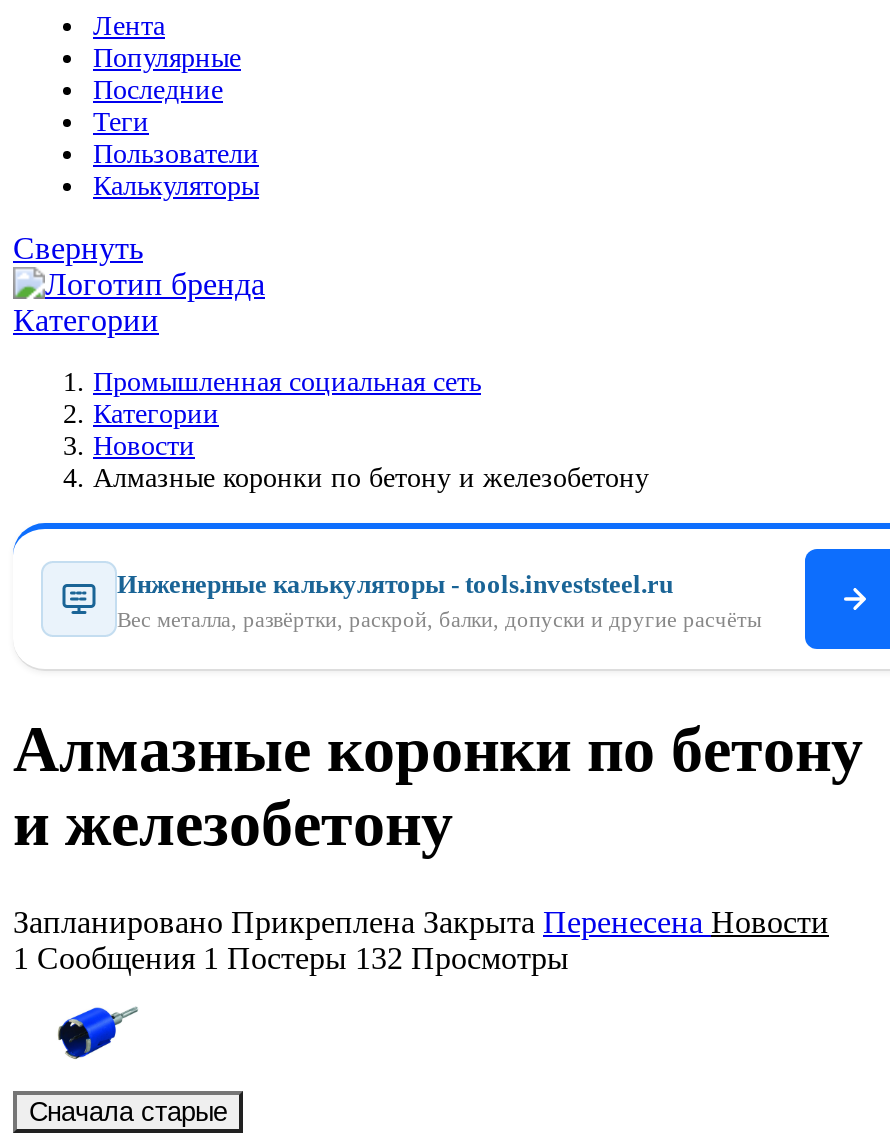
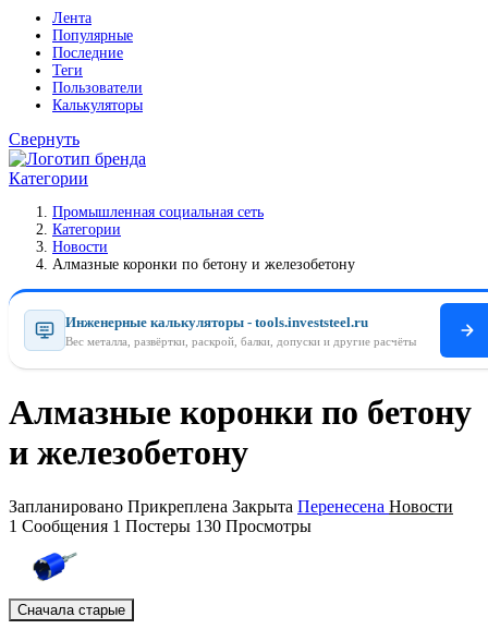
- 1 Сообщения 1 Постеры 132 Просмотры
+ 1 Сообщения 1 Постеры 130 Просмотры
